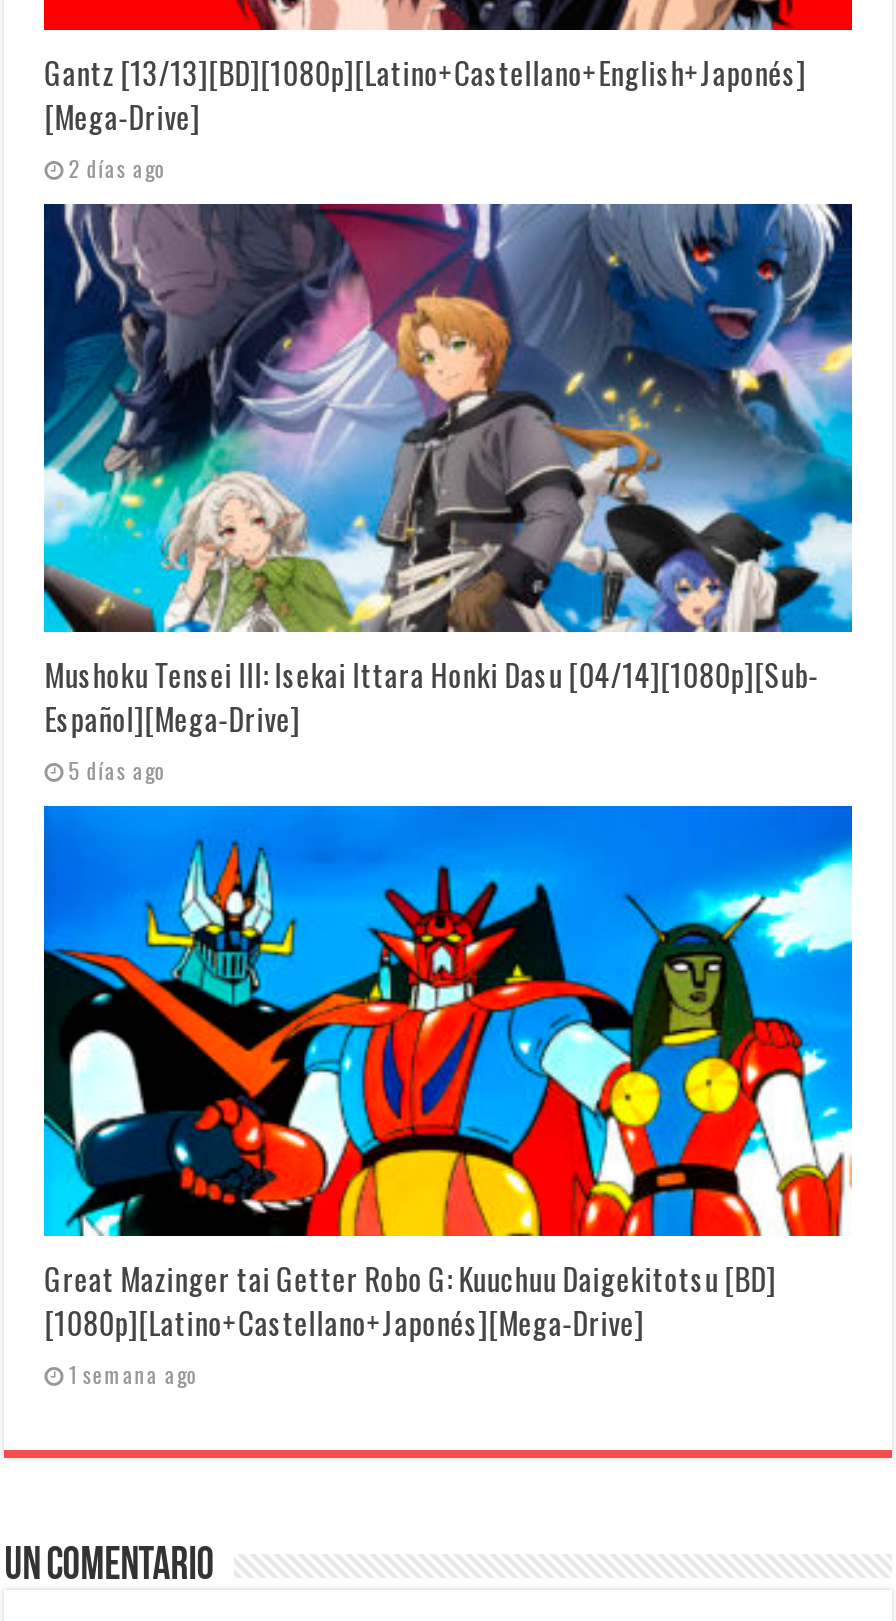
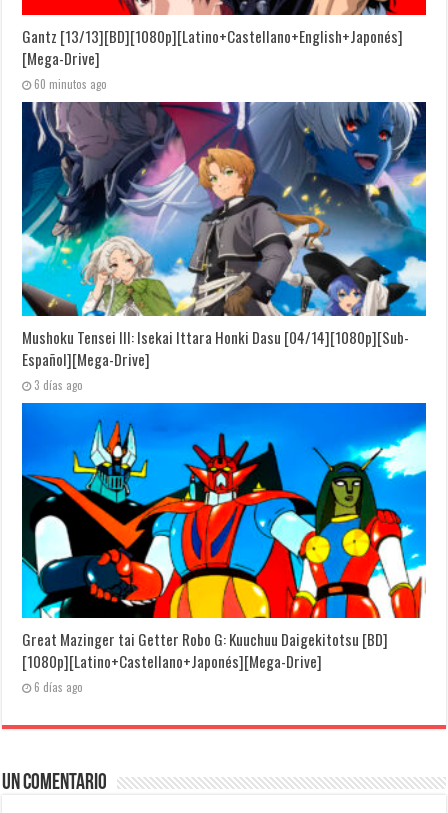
- 2 días ago
+ 60 minutos ago

- 5 días ago
+ 3 días ago

- 1 semana ago
+ 6 días ago
